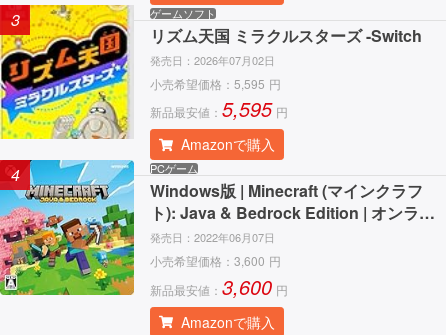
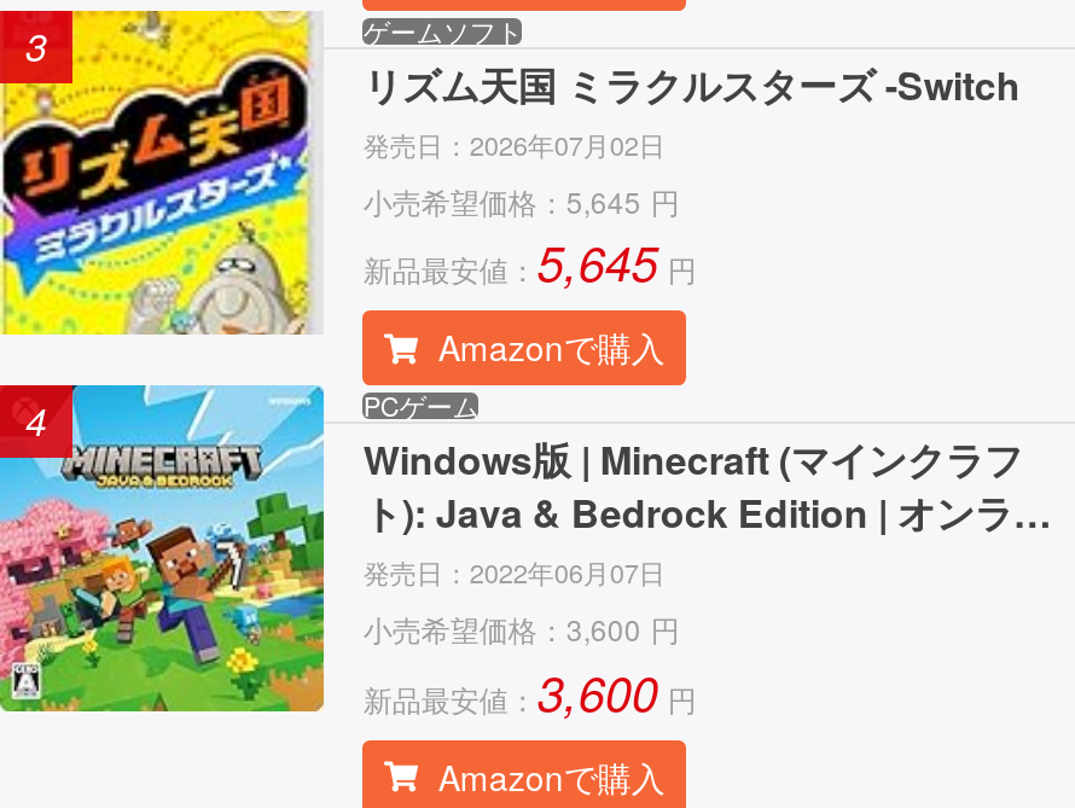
- 小売希望価格：5,595 円
+ 小売希望価格：5,645 円

- 新品最安値：5,595 円
+ 新品最安値：5,645 円
